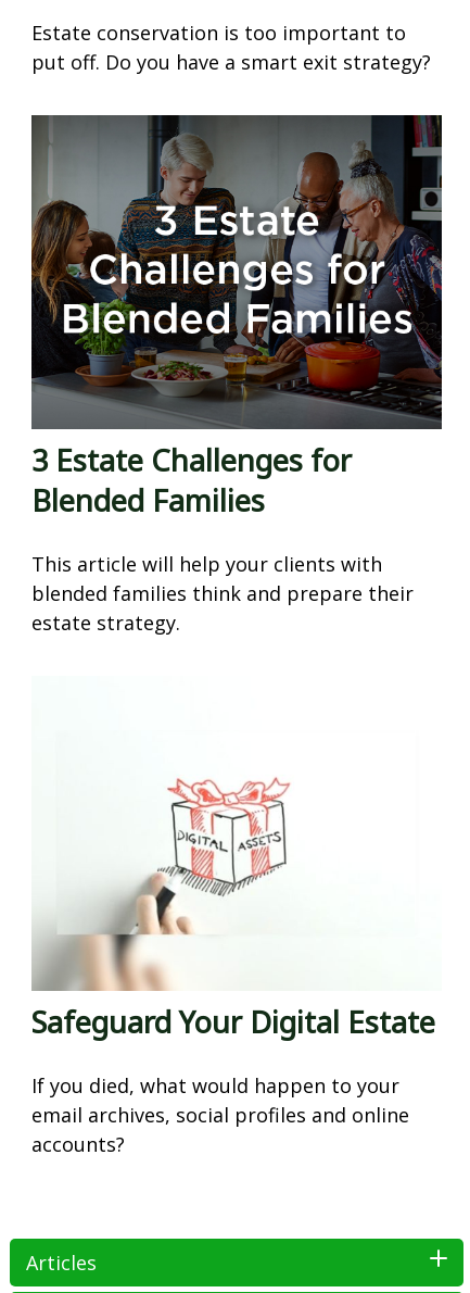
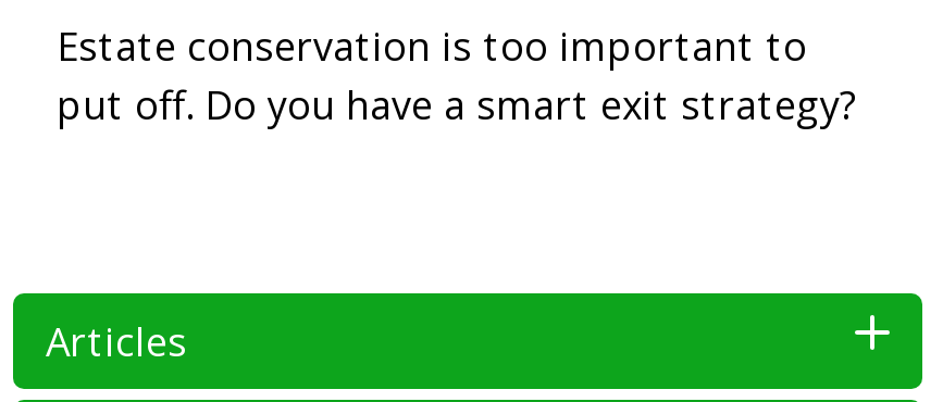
- [image]
- 3 Estate Challenges for
- Blended Families
- This article will help your clients with
- blended families think and prepare their
- estate strategy.

- [image]
- Safeguard Your Digital Estate
- If you died, what would happen to your
- email archives, social profiles and online
- accounts?
